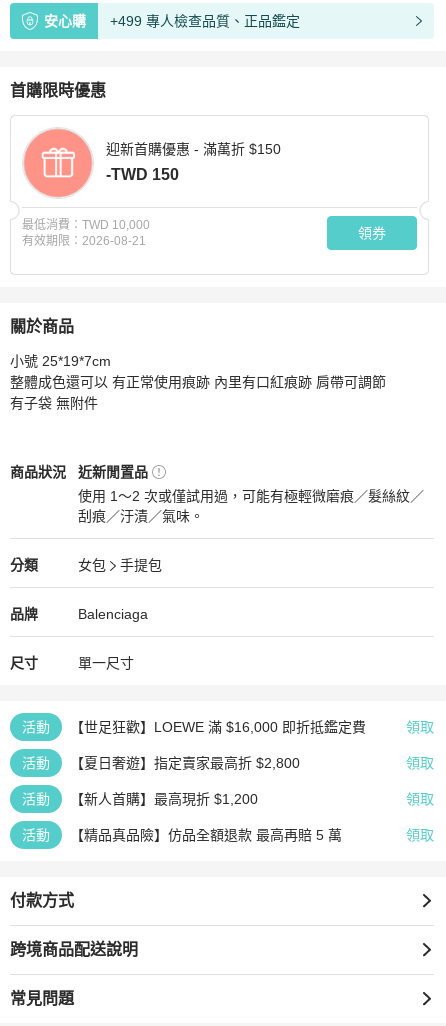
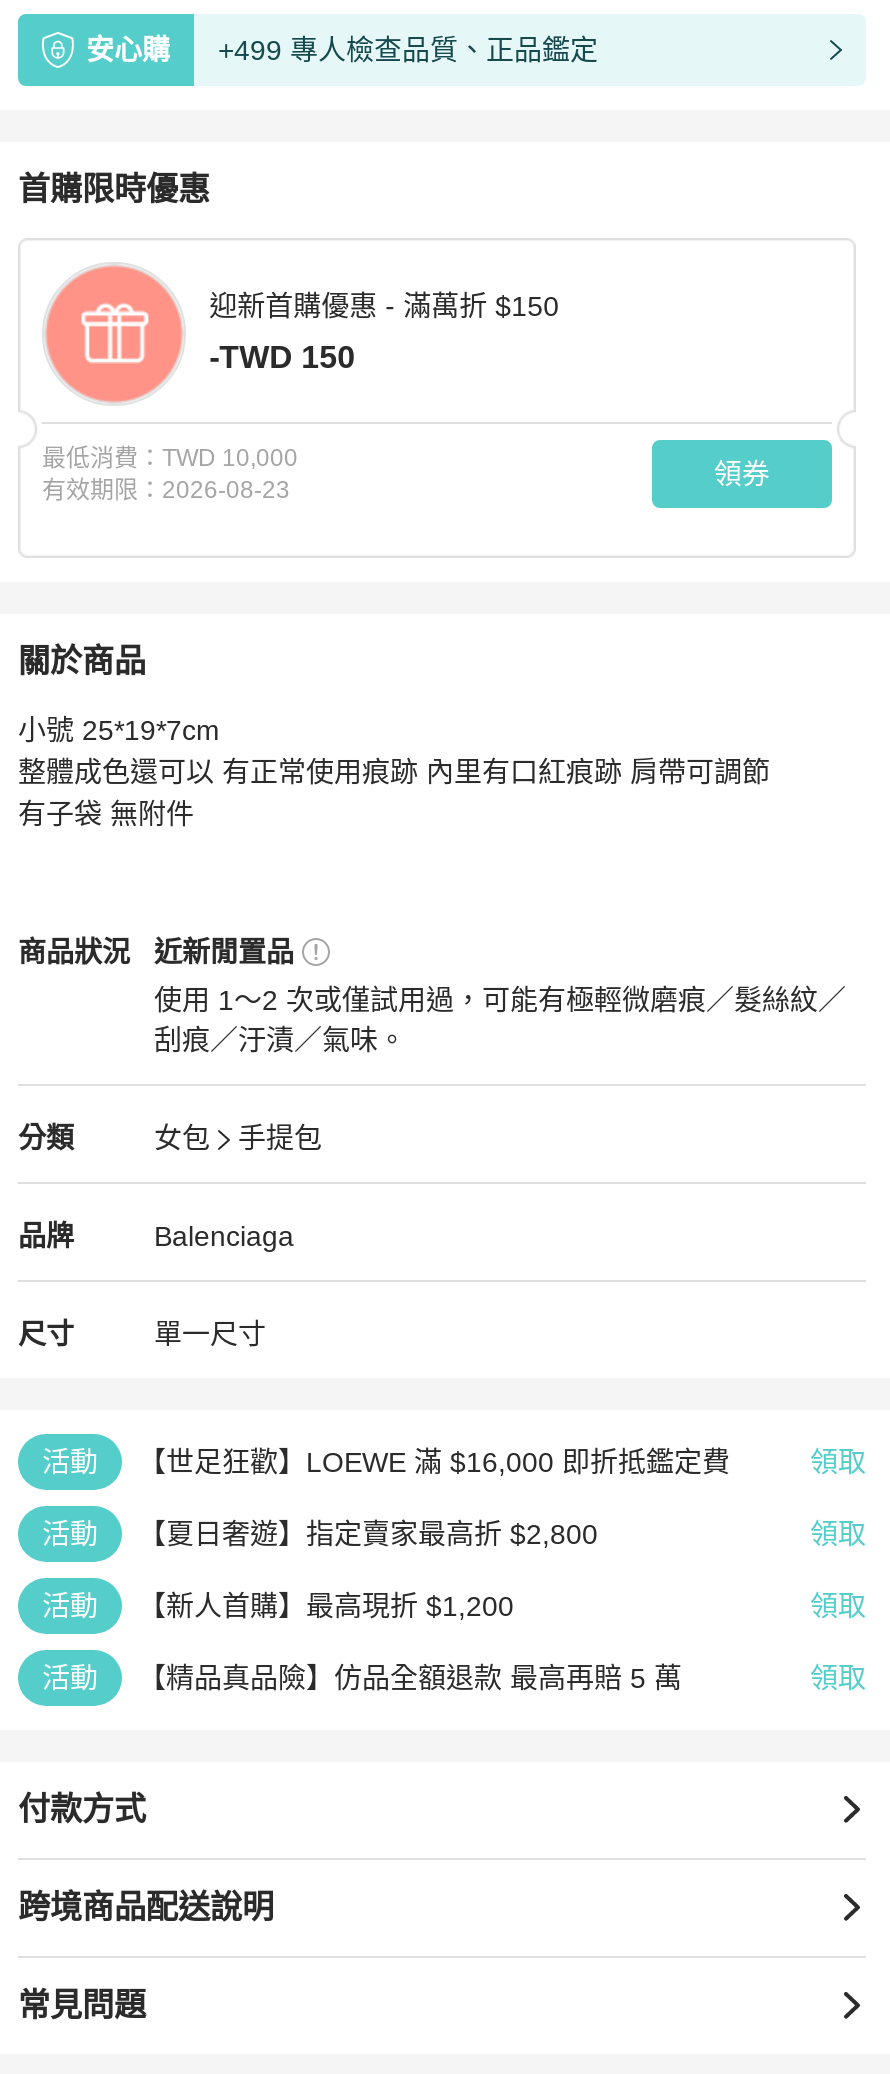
- 有效期限：2026-08-21
+ 有效期限：2026-08-23
